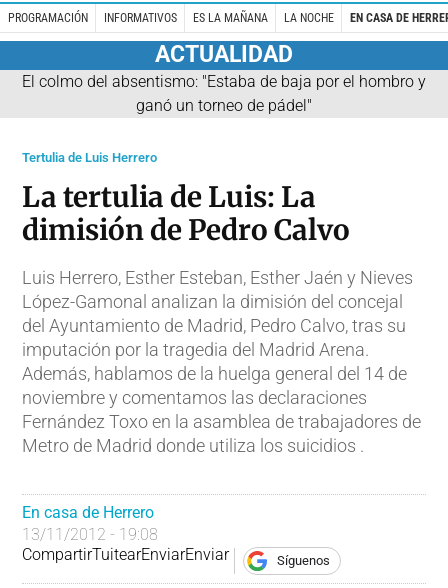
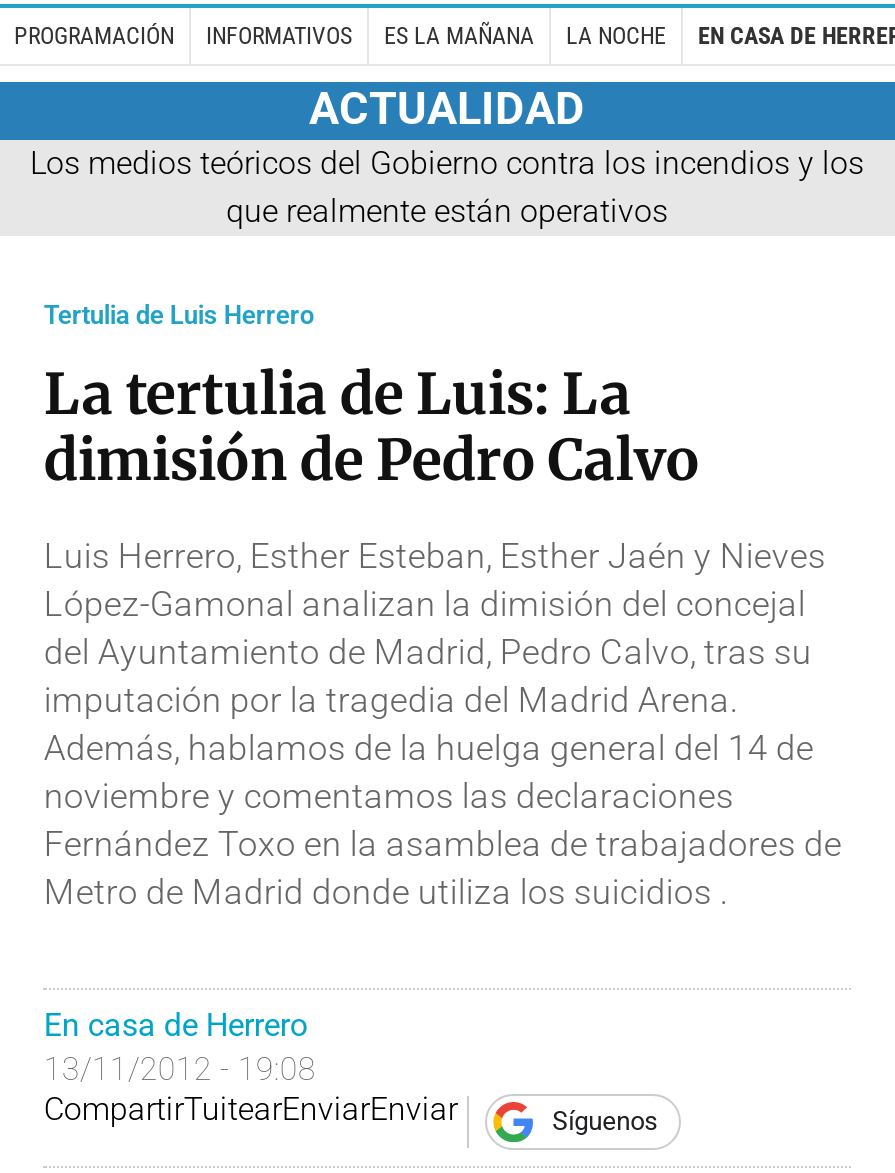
- El colmo del absentismo: "Estaba de baja por el hombro y
- ganó un torneo de pádel"
+ Los medios teóricos del Gobierno contra los incendios y los
+ que realmente están operativos
